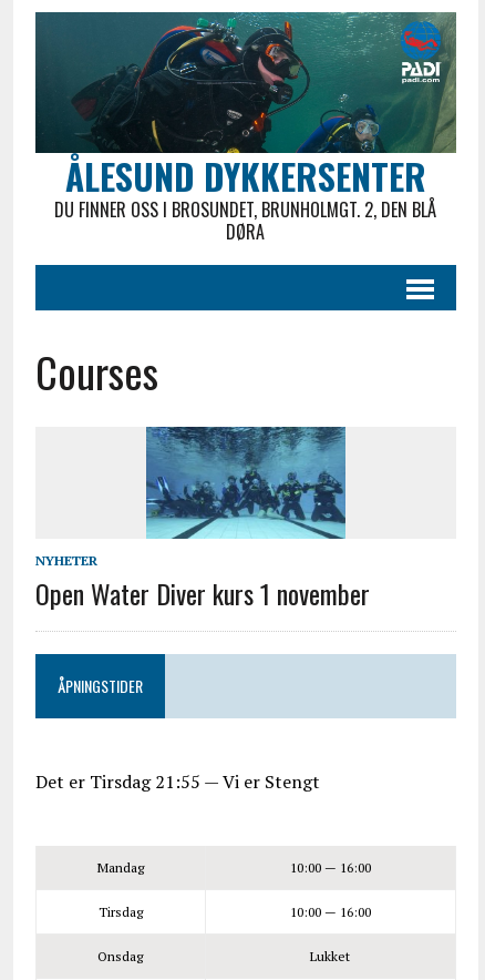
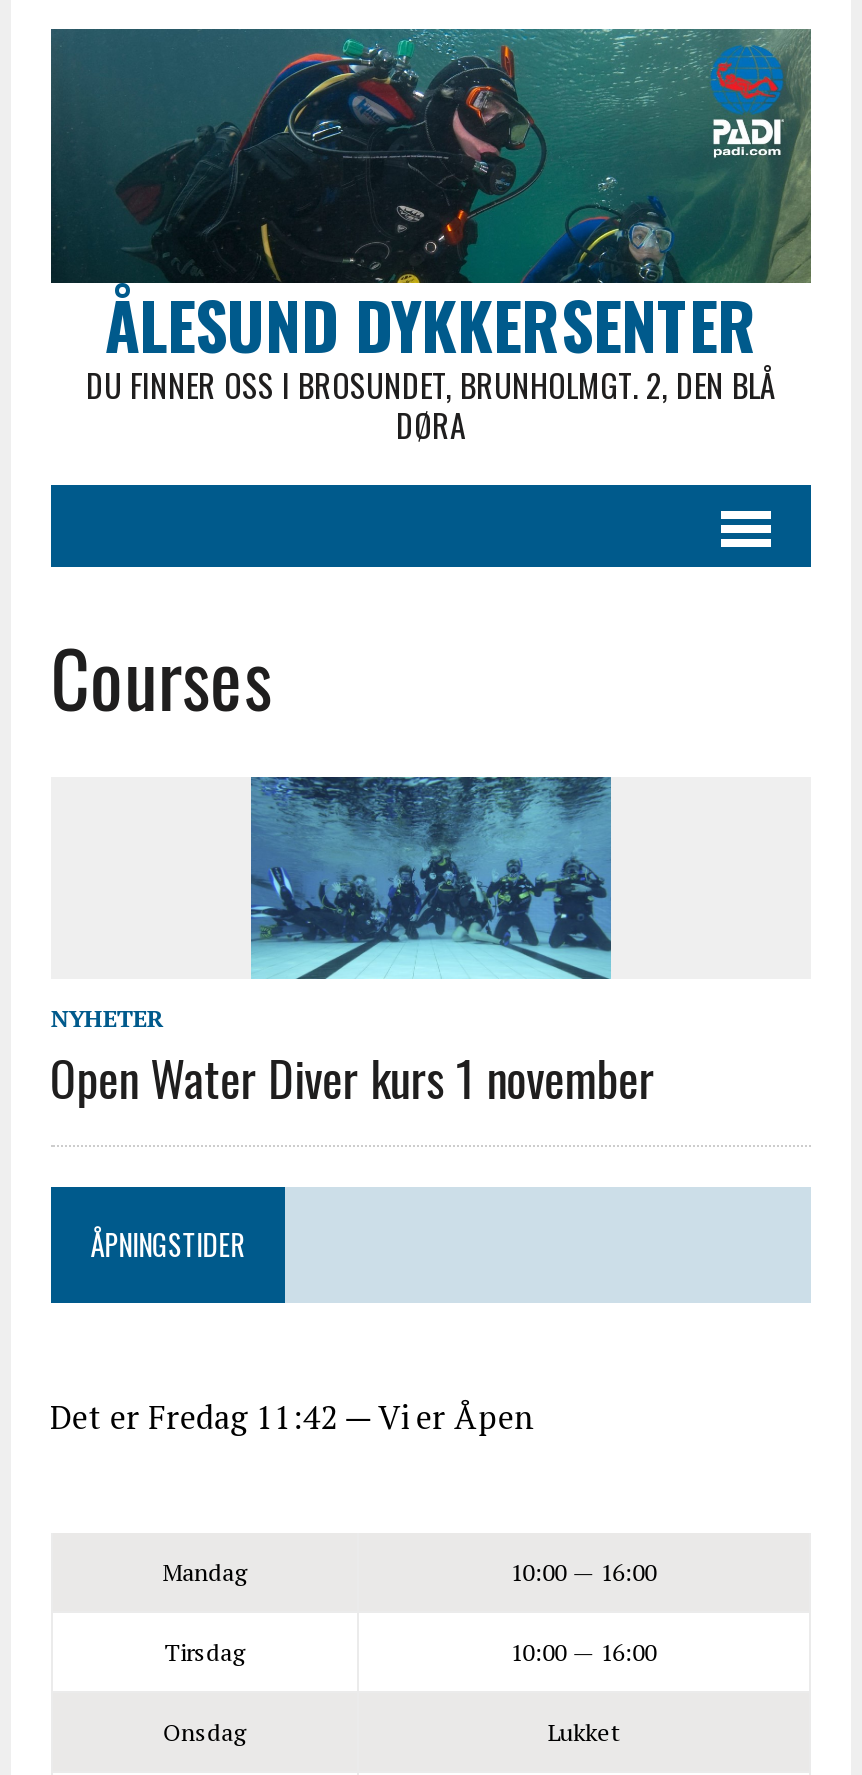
- Det er Tirsdag 21:55 — Vi er Stengt
+ Det er Fredag 11:42 — Vi er Åpen
